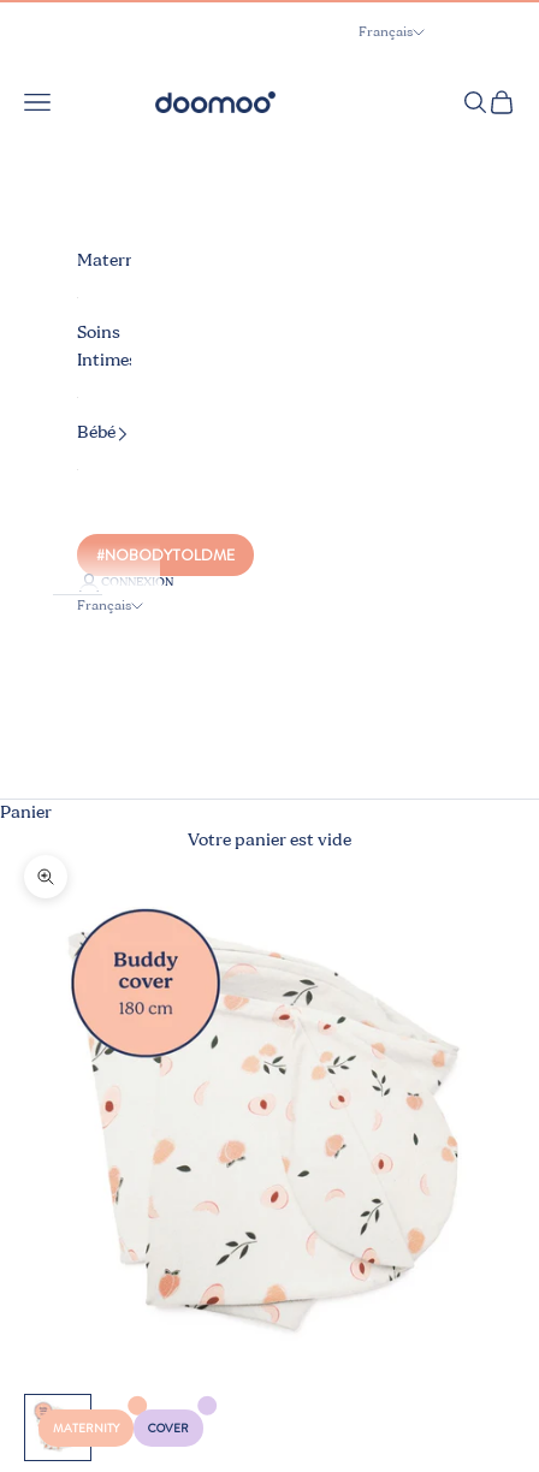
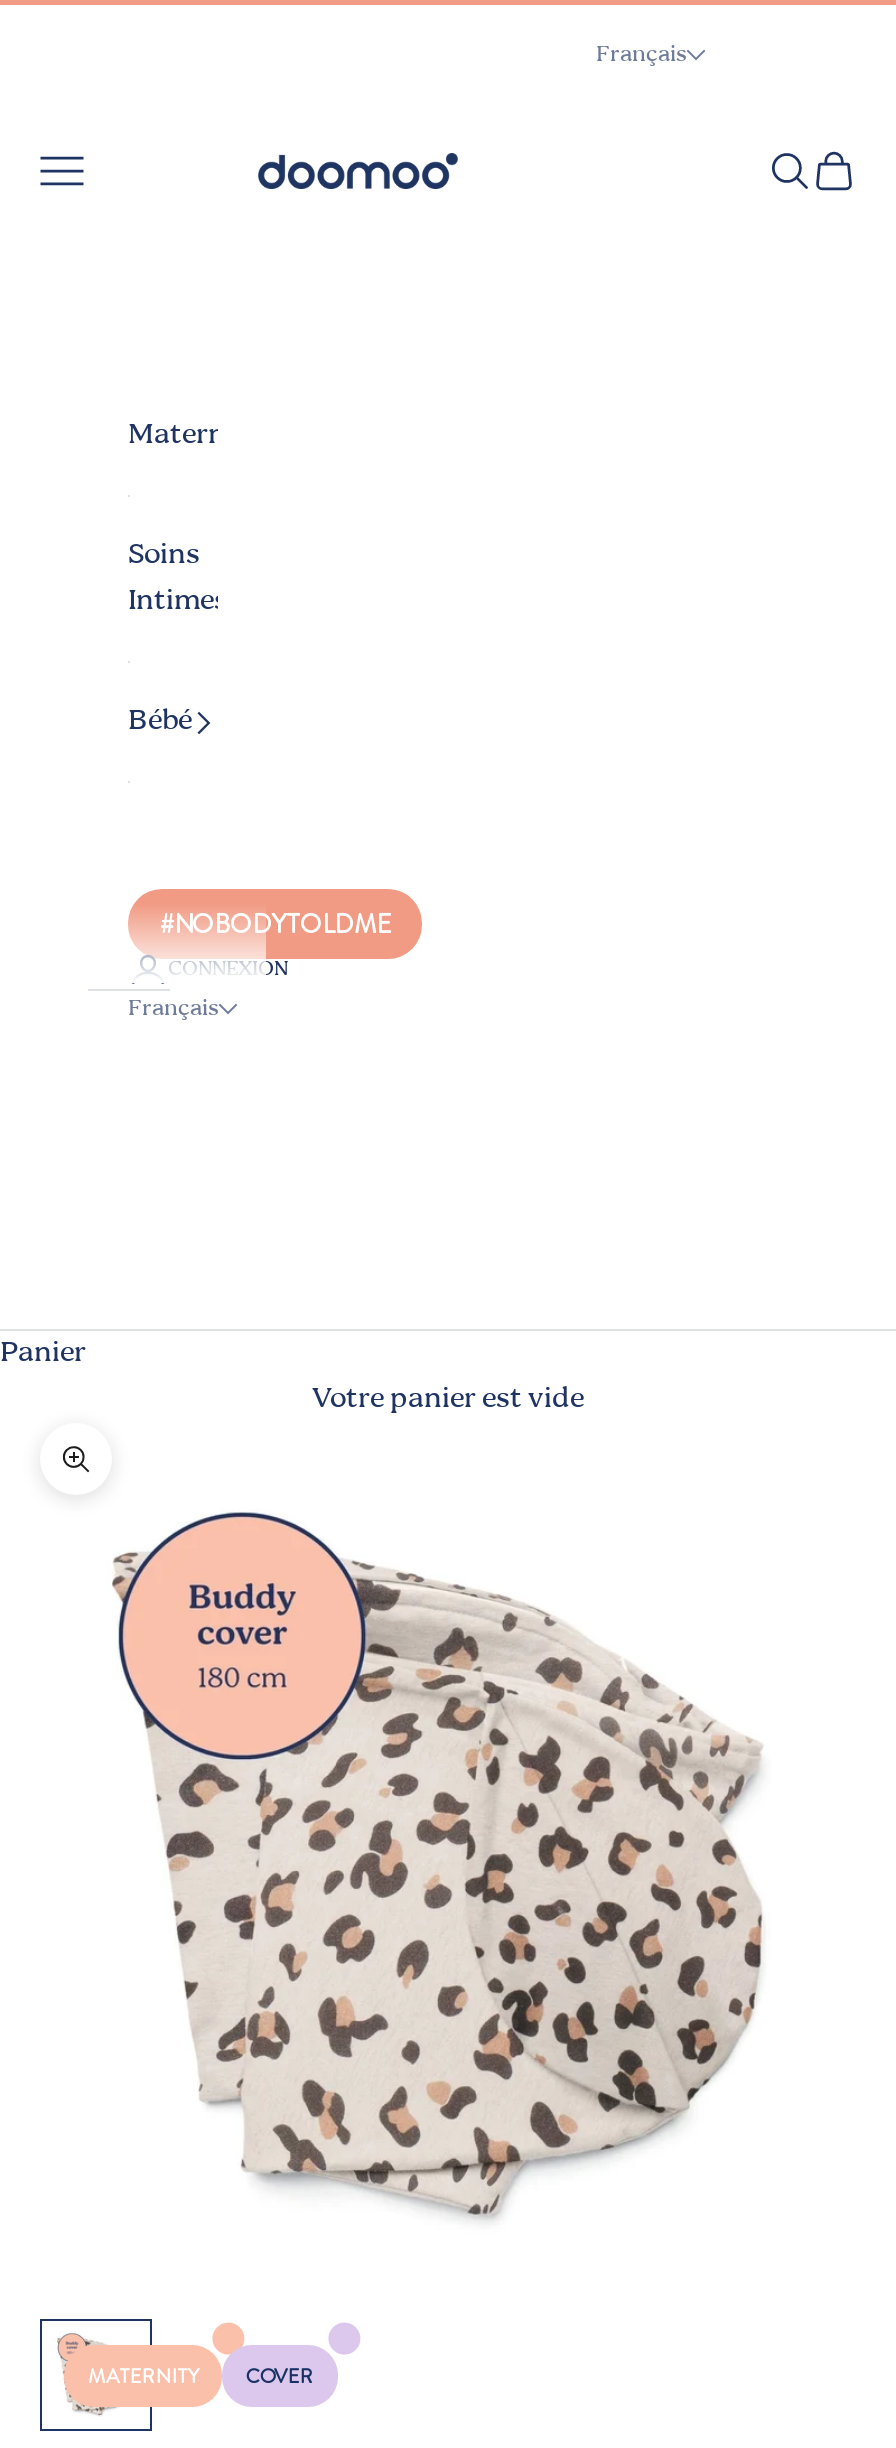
- [image]
+ [image]
